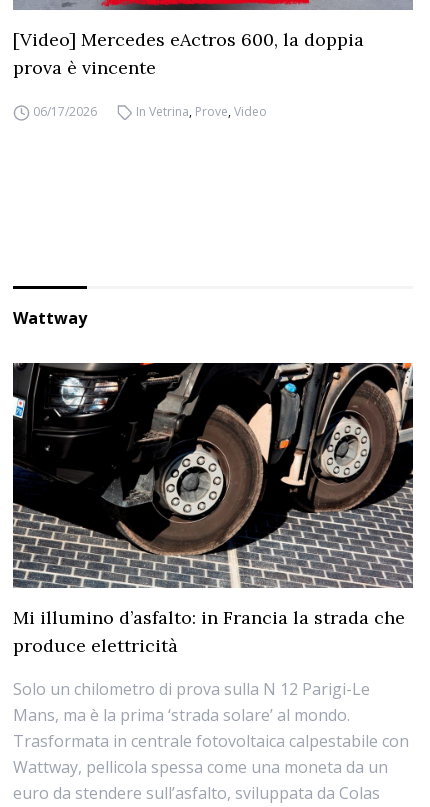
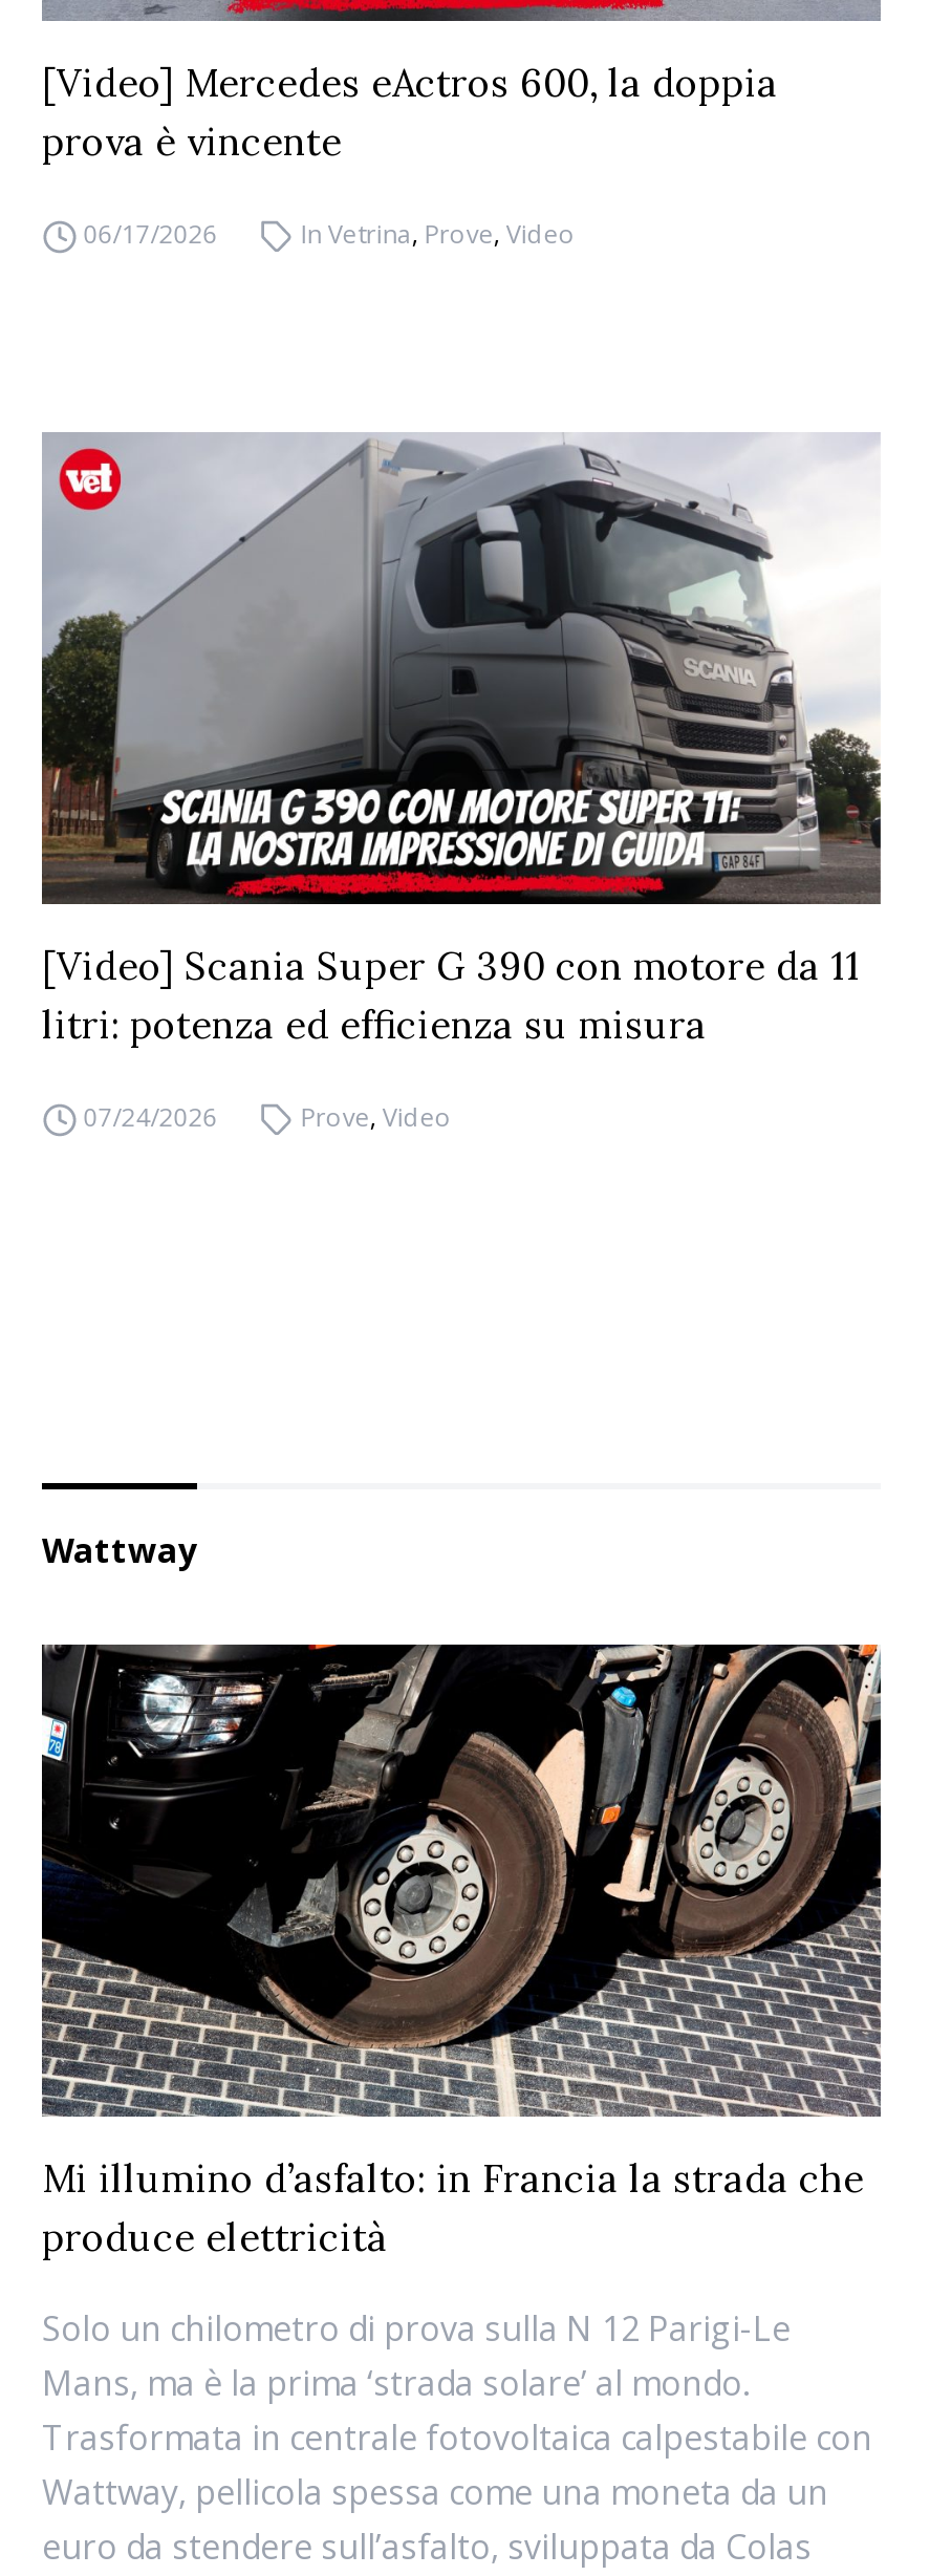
+ [image]
+ [Video] Scania Super G 390 con motore da 11
+ litri: potenza ed efficienza su misura
+ 07/24/2026
+ Prove, Video
